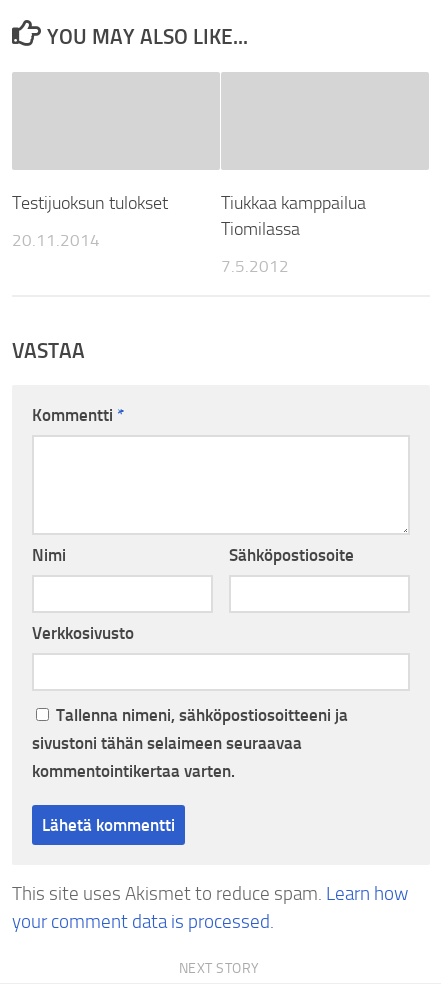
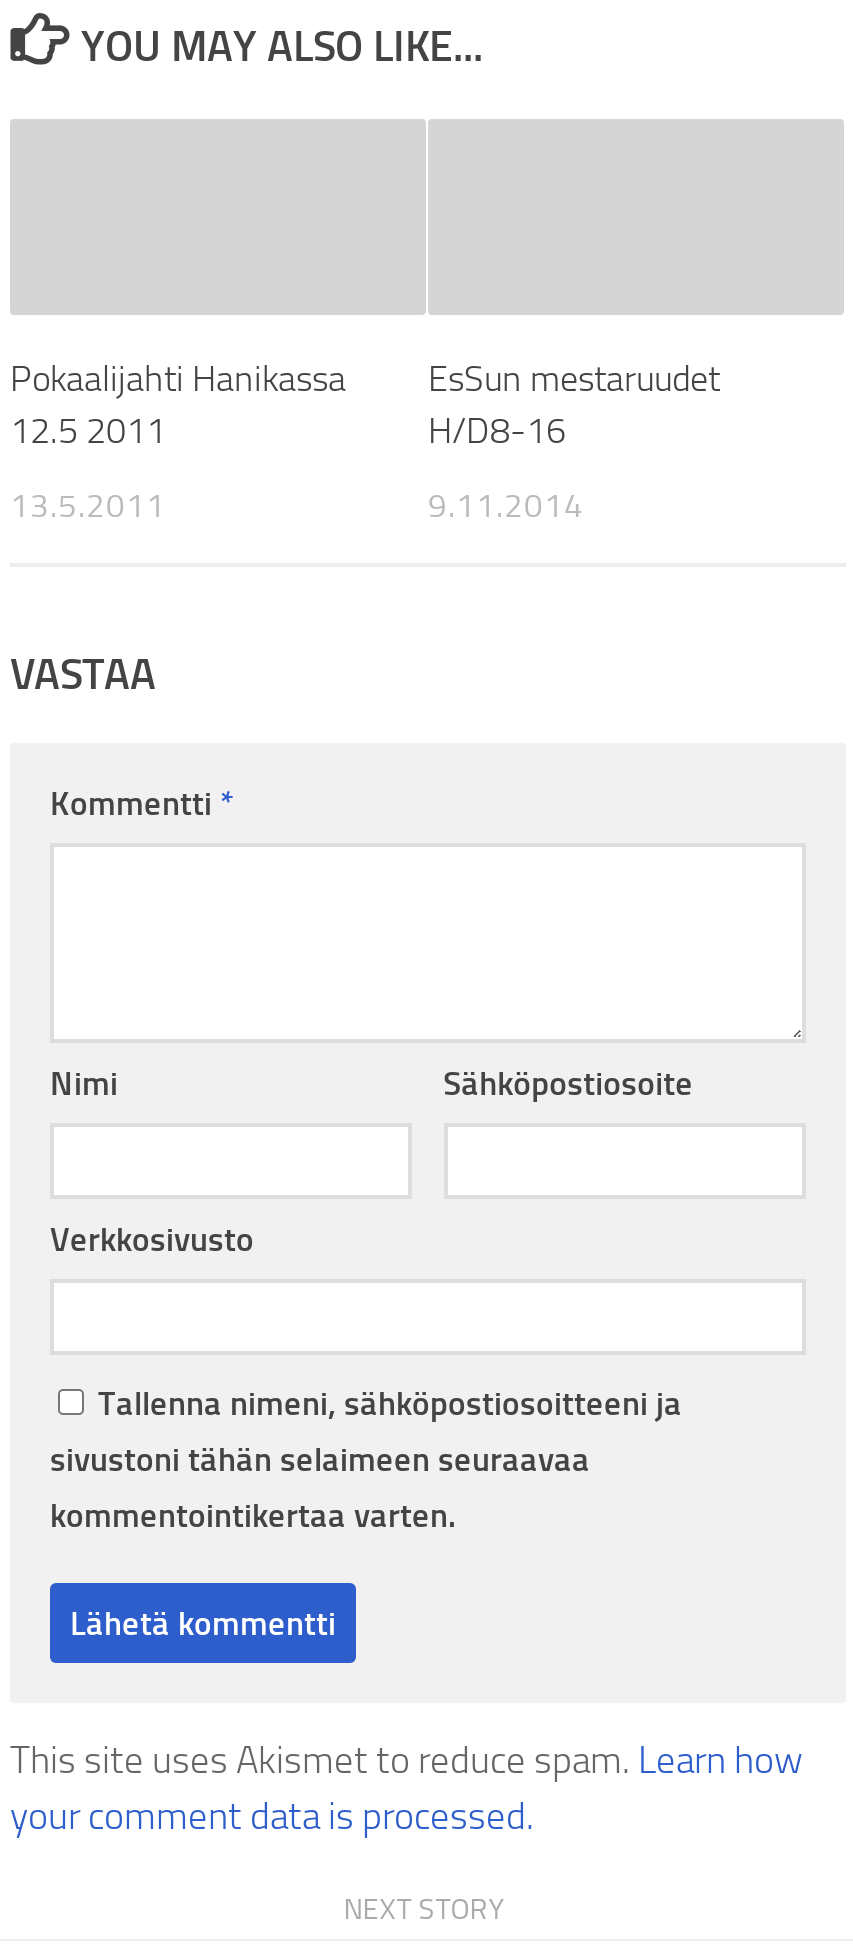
- Testijuoksun tulokset
+ Pokaalijahti Hanikassa
+ 12.5 2011

- Tiukkaa kamppailua
- Tiomilassa
+ EsSun mestaruudet
+ H/D8-16

- 20.11.2014
+ 13.5.2011

- 7.5.2012
+ 9.11.2014
